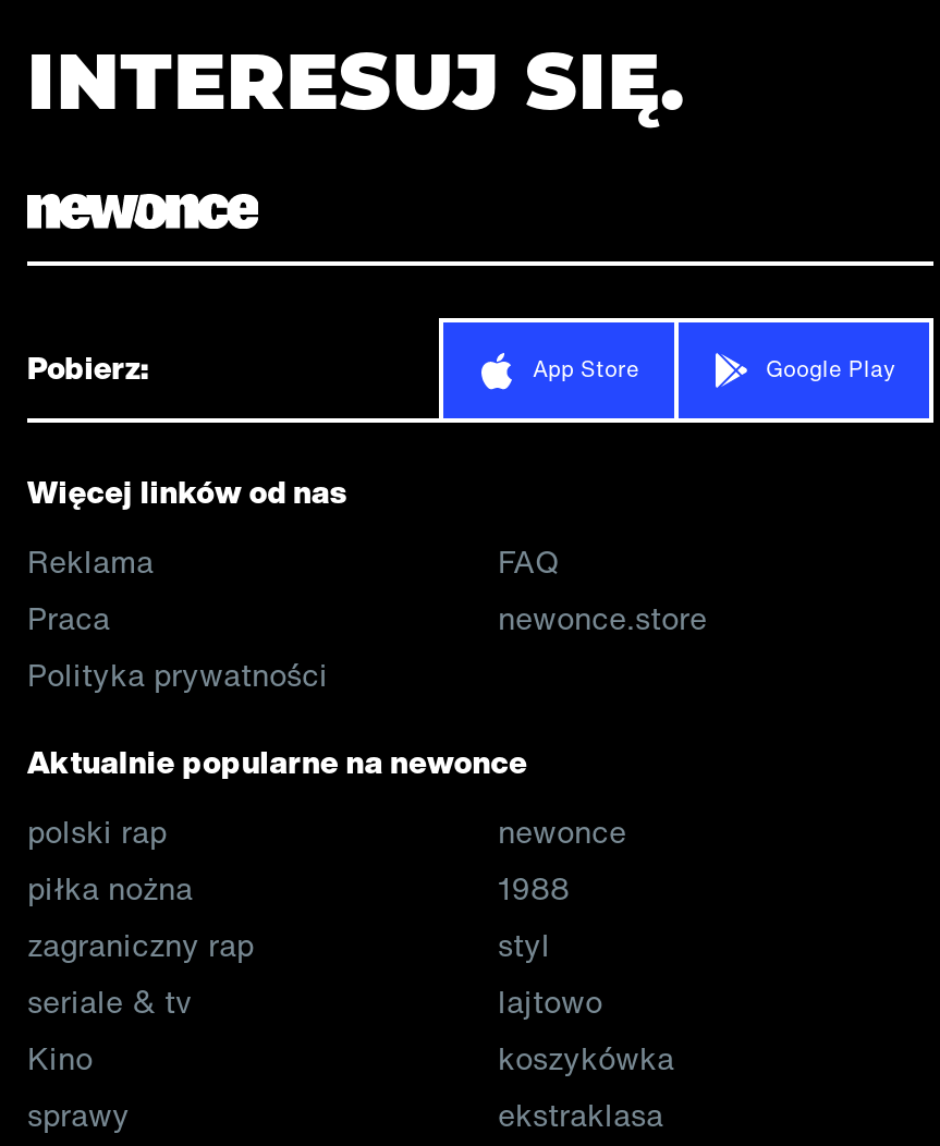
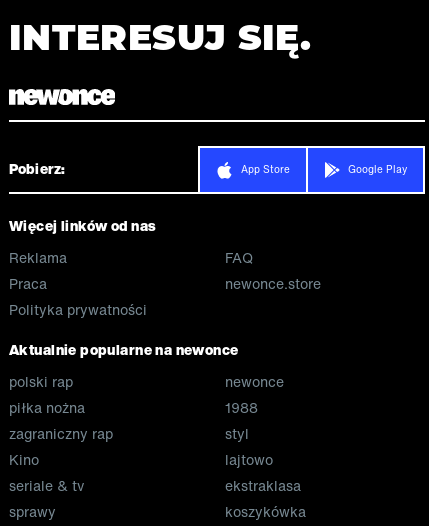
moved down: seriale & tv

moved up: Kino

moved down: koszykówka

moved up: ekstraklasa
